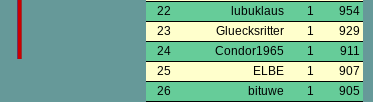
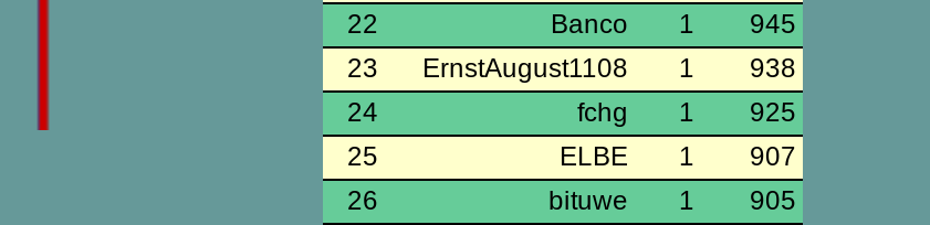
- lubuklaus
+ Banco

- 954
+ 945

- Gluecksritter
+ ErnstAugust1108

- 929
+ 938

- Condor1965
+ fchg

- 911
+ 925
